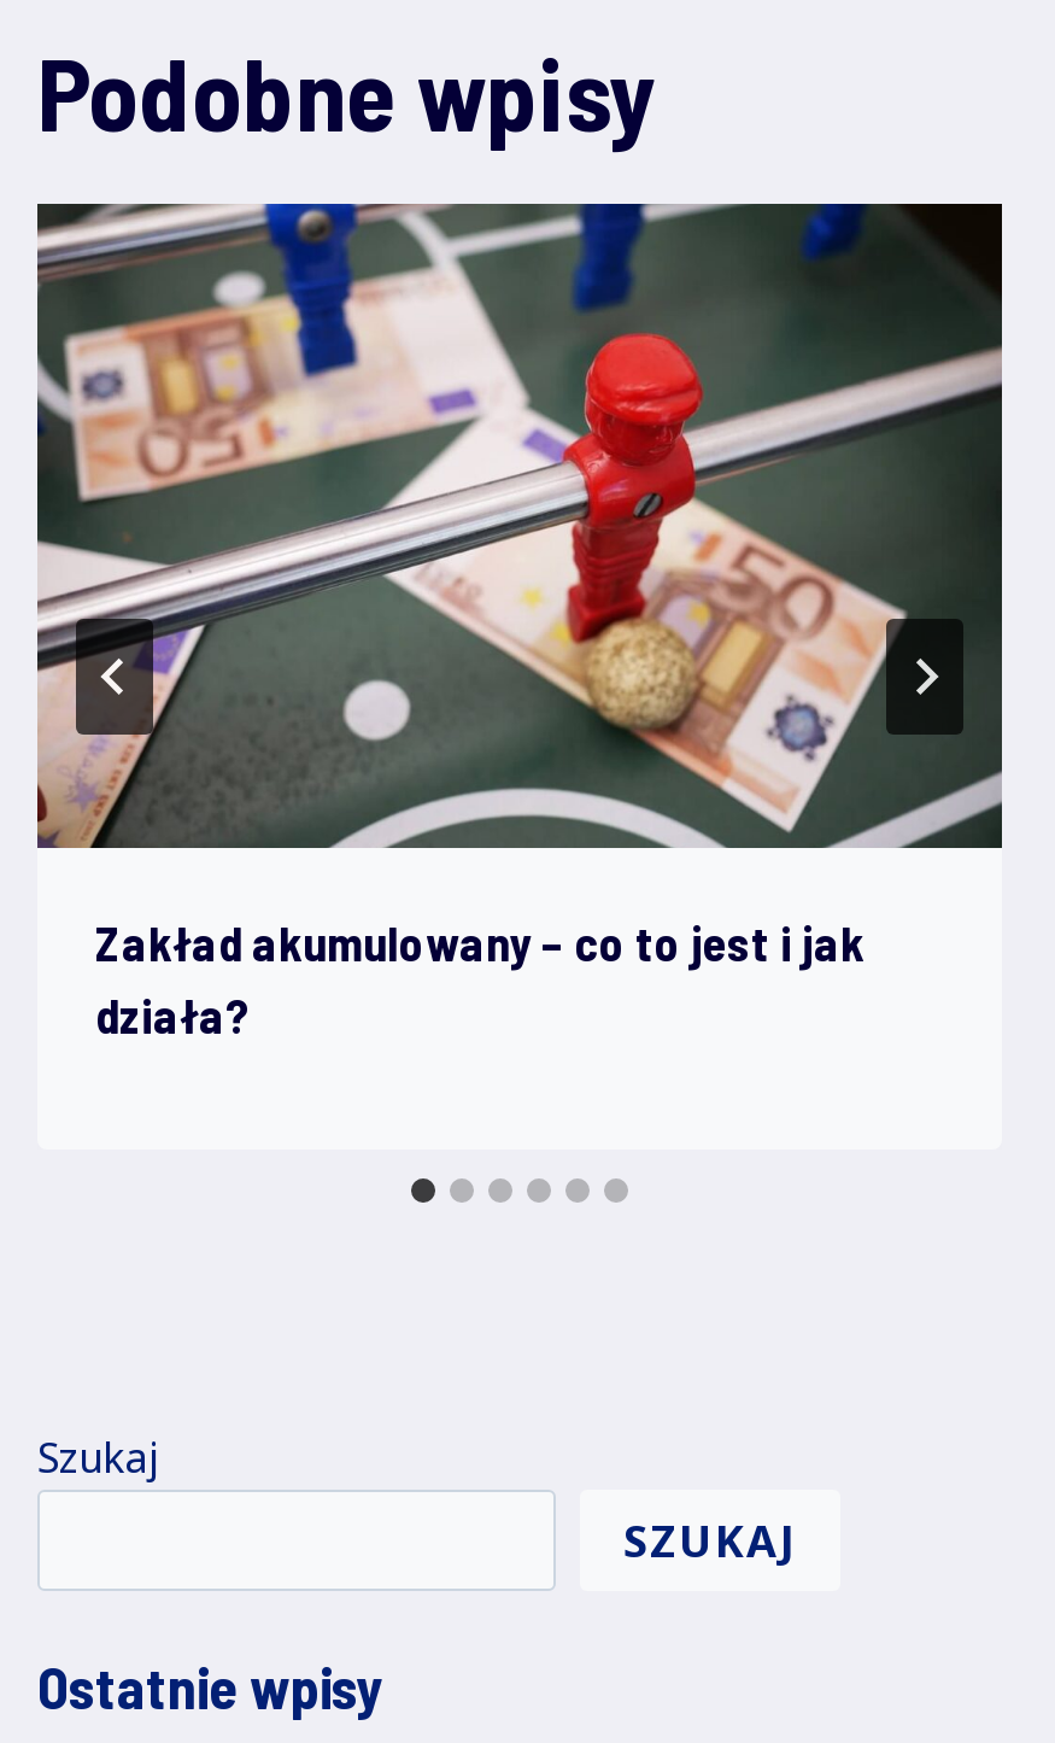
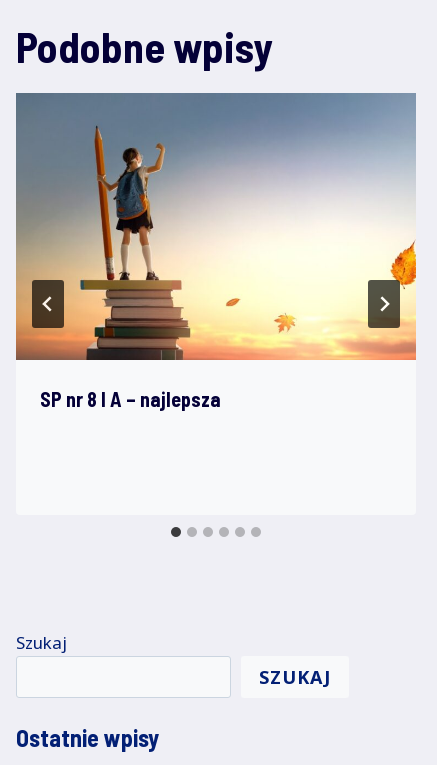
- [image]
- Zakład akumulowany – co to jest i jak
- działa?
+ [image]
+ SP nr 8 I A – najlepsza
